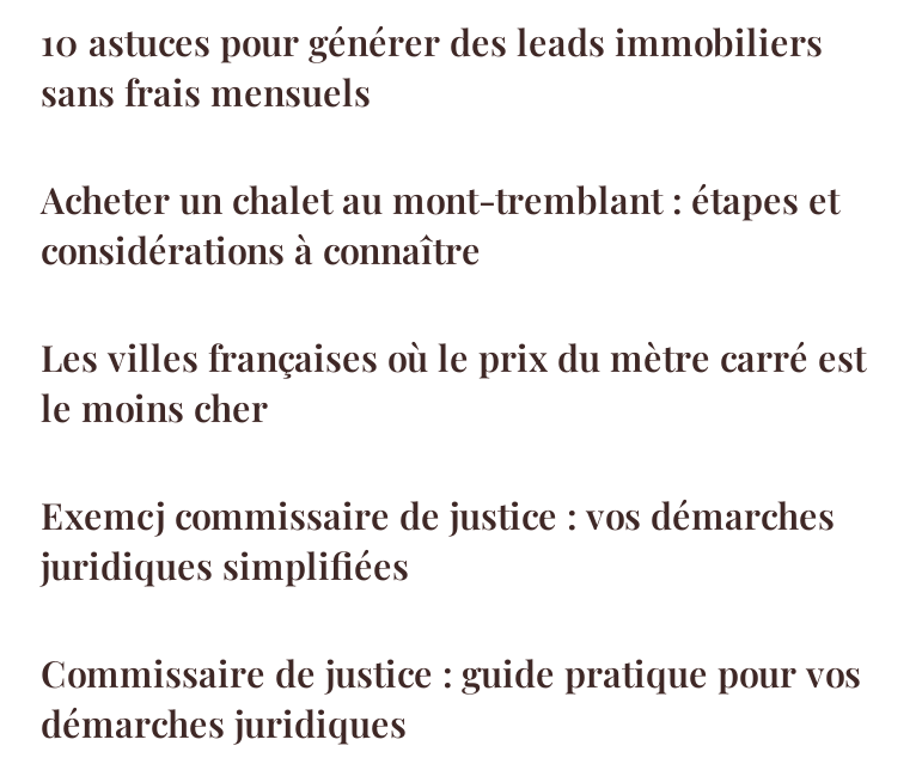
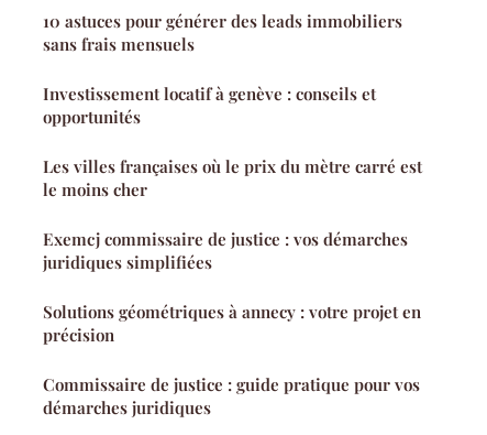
- Acheter un chalet au mont-tremblant : étapes et
- considérations à connaître
+ Investissement locatif à genève : conseils et
+ opportunités

+ Solutions géométriques à annecy : votre projet en
+ précision
